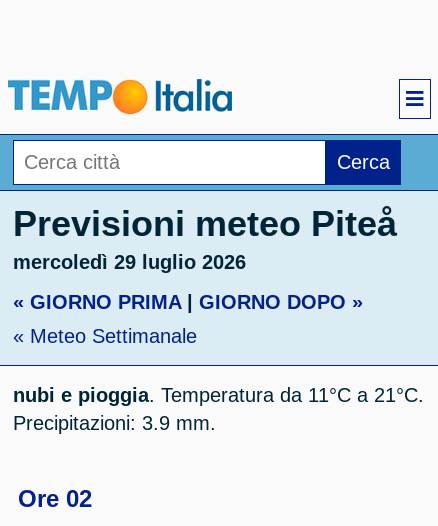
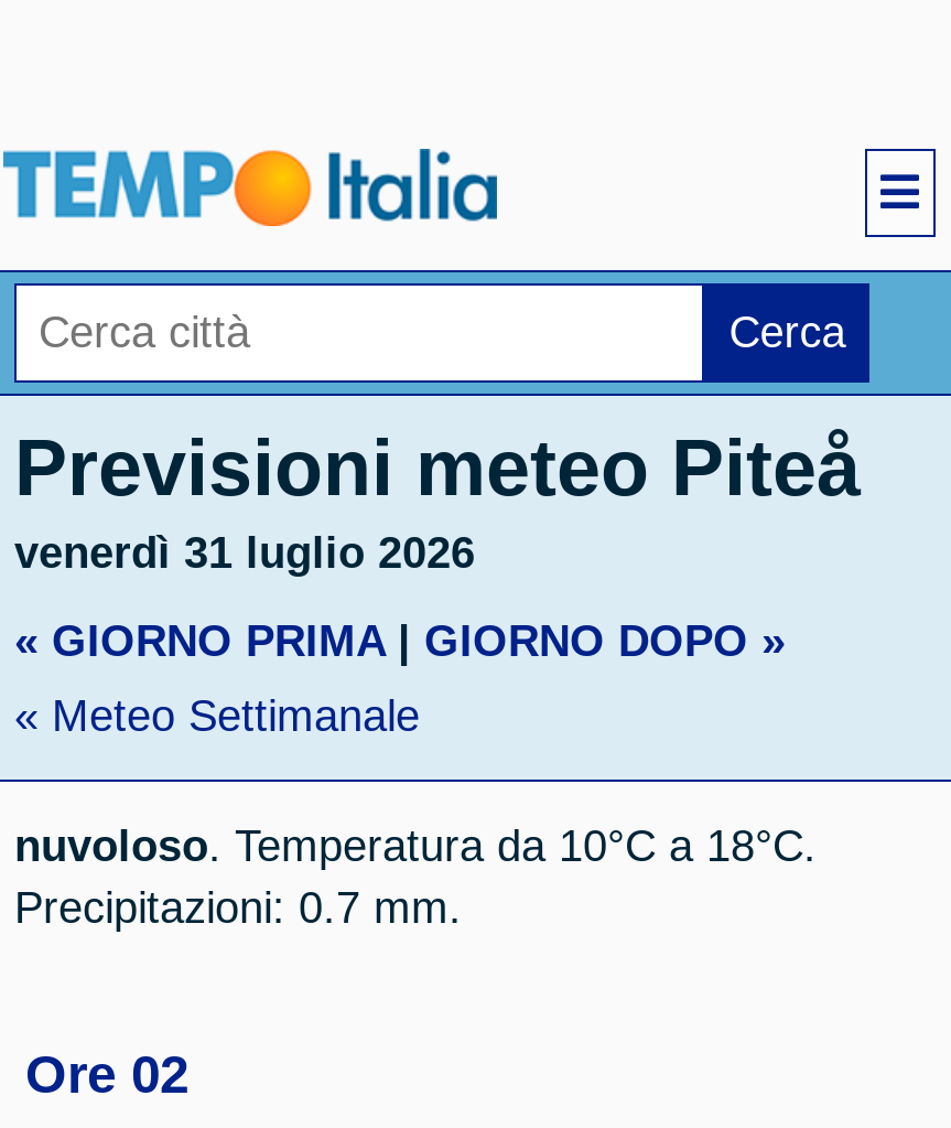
- mercoledì 29 luglio 2026
+ venerdì 31 luglio 2026

- nubi e pioggia. Temperatura da 11°C a 21°C.
- Precipitazioni: 3.9 mm.
+ nuvoloso. Temperatura da 10°C a 18°C.
+ Precipitazioni: 0.7 mm.
